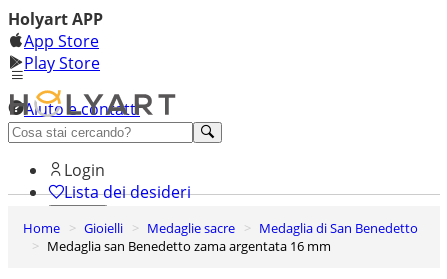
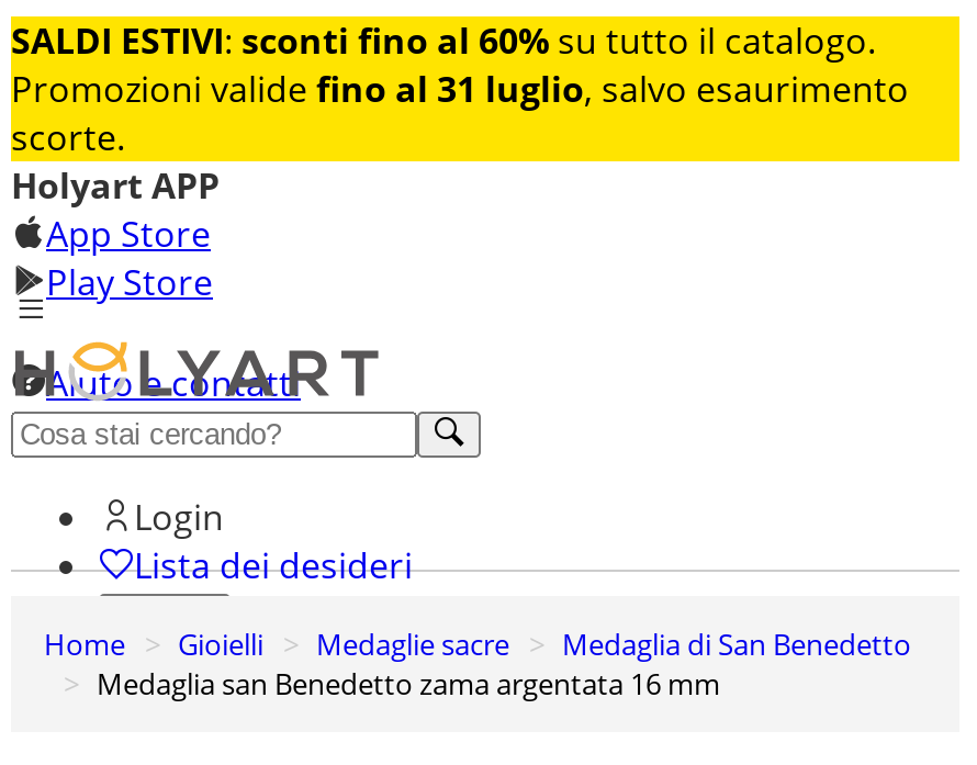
+ SALDI ESTIVI: sconti fino al 60% su tutto il catalogo.
+ Promozioni valide fino al 31 luglio, salvo esaurimento
+ scorte.
